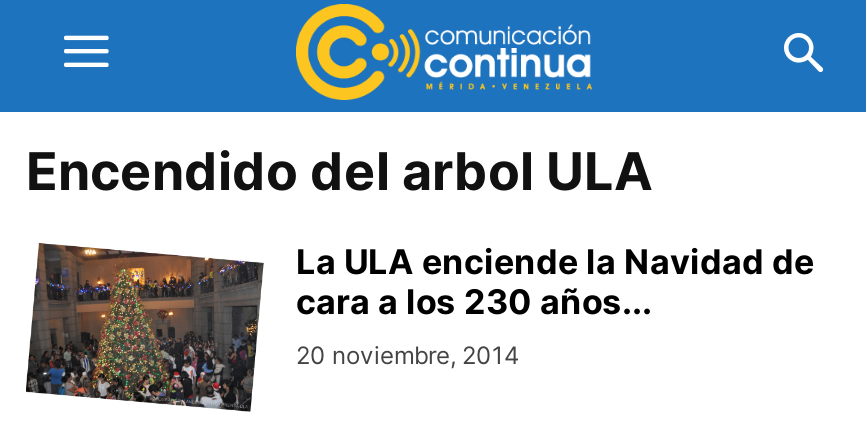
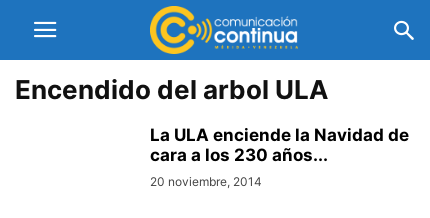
- [image]
